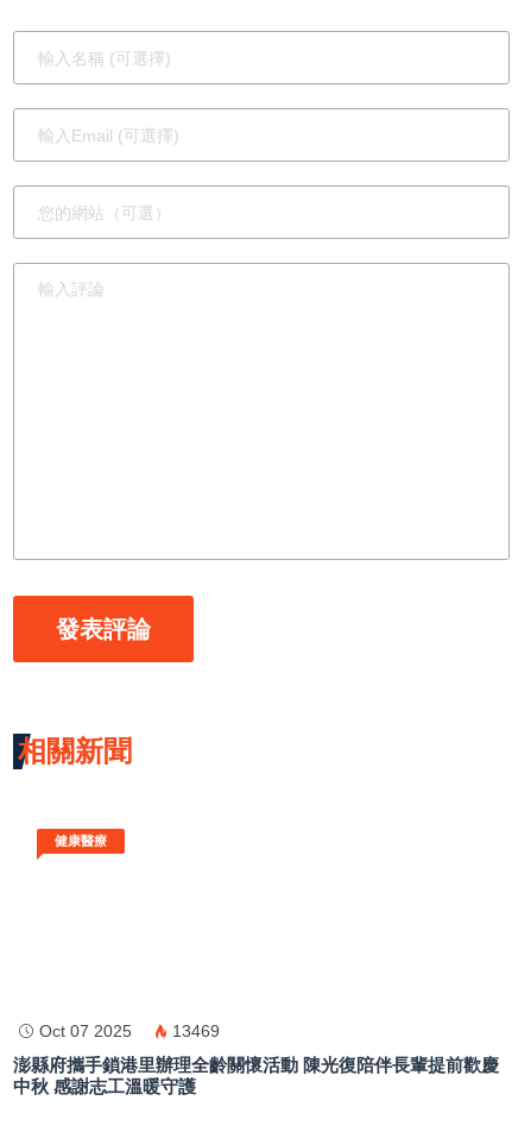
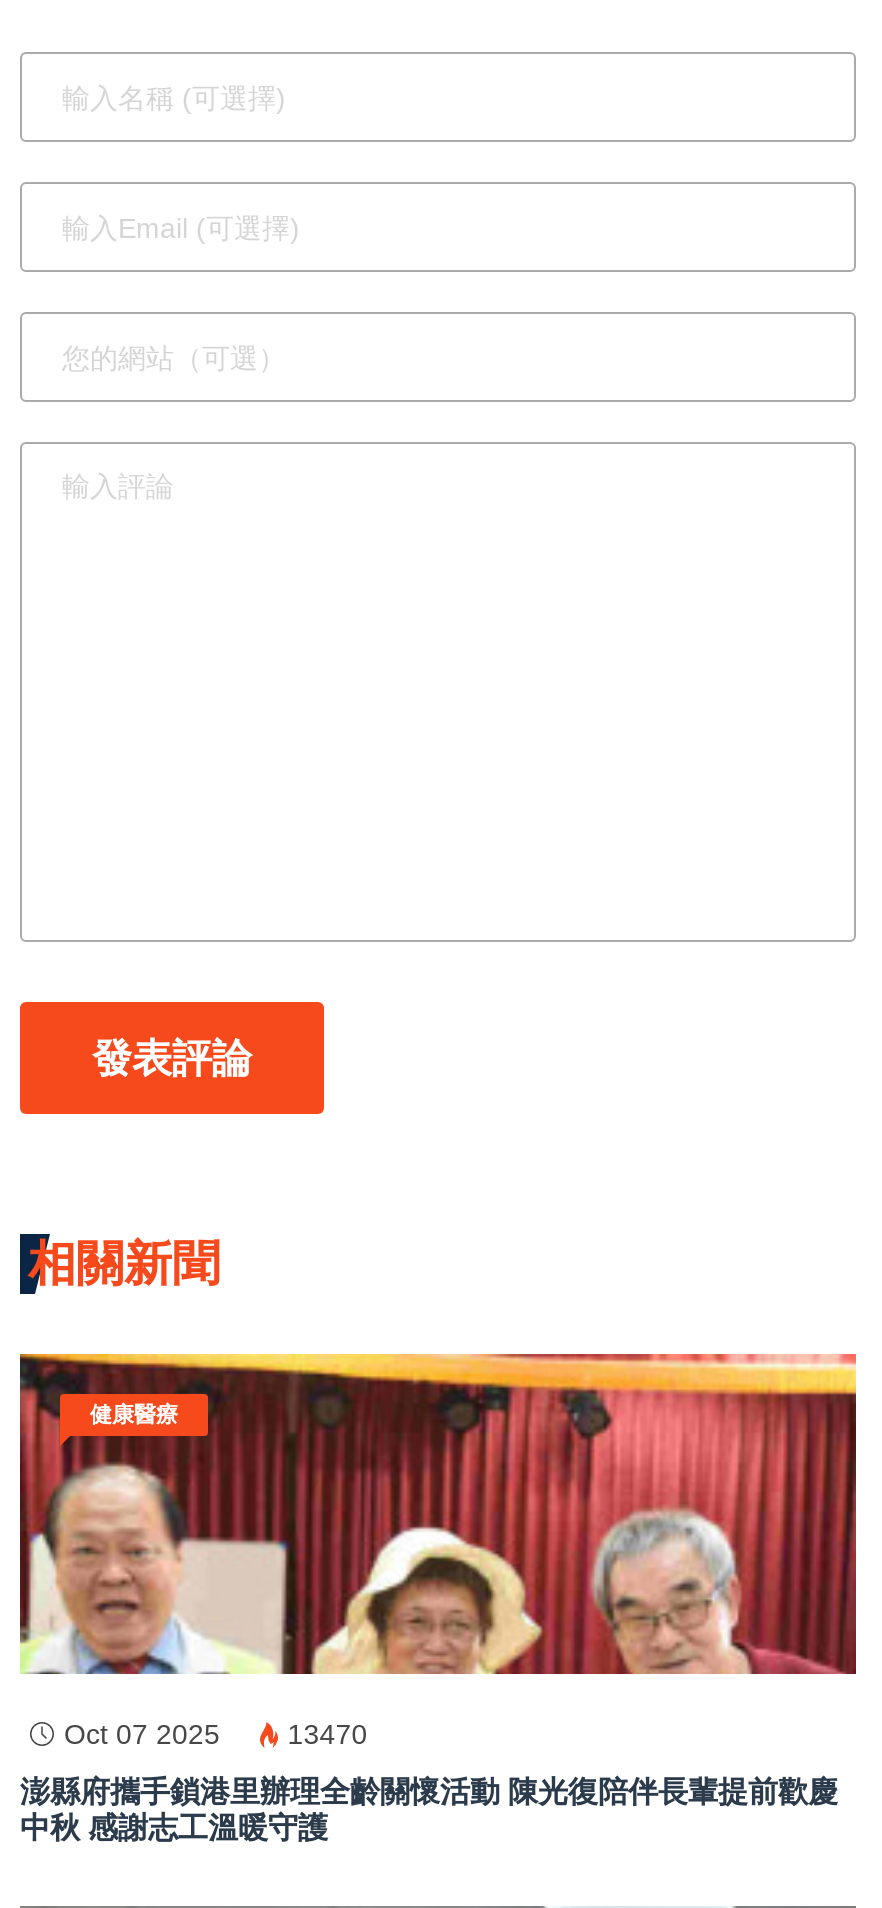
+ [image]

- 13469
+ 13470
